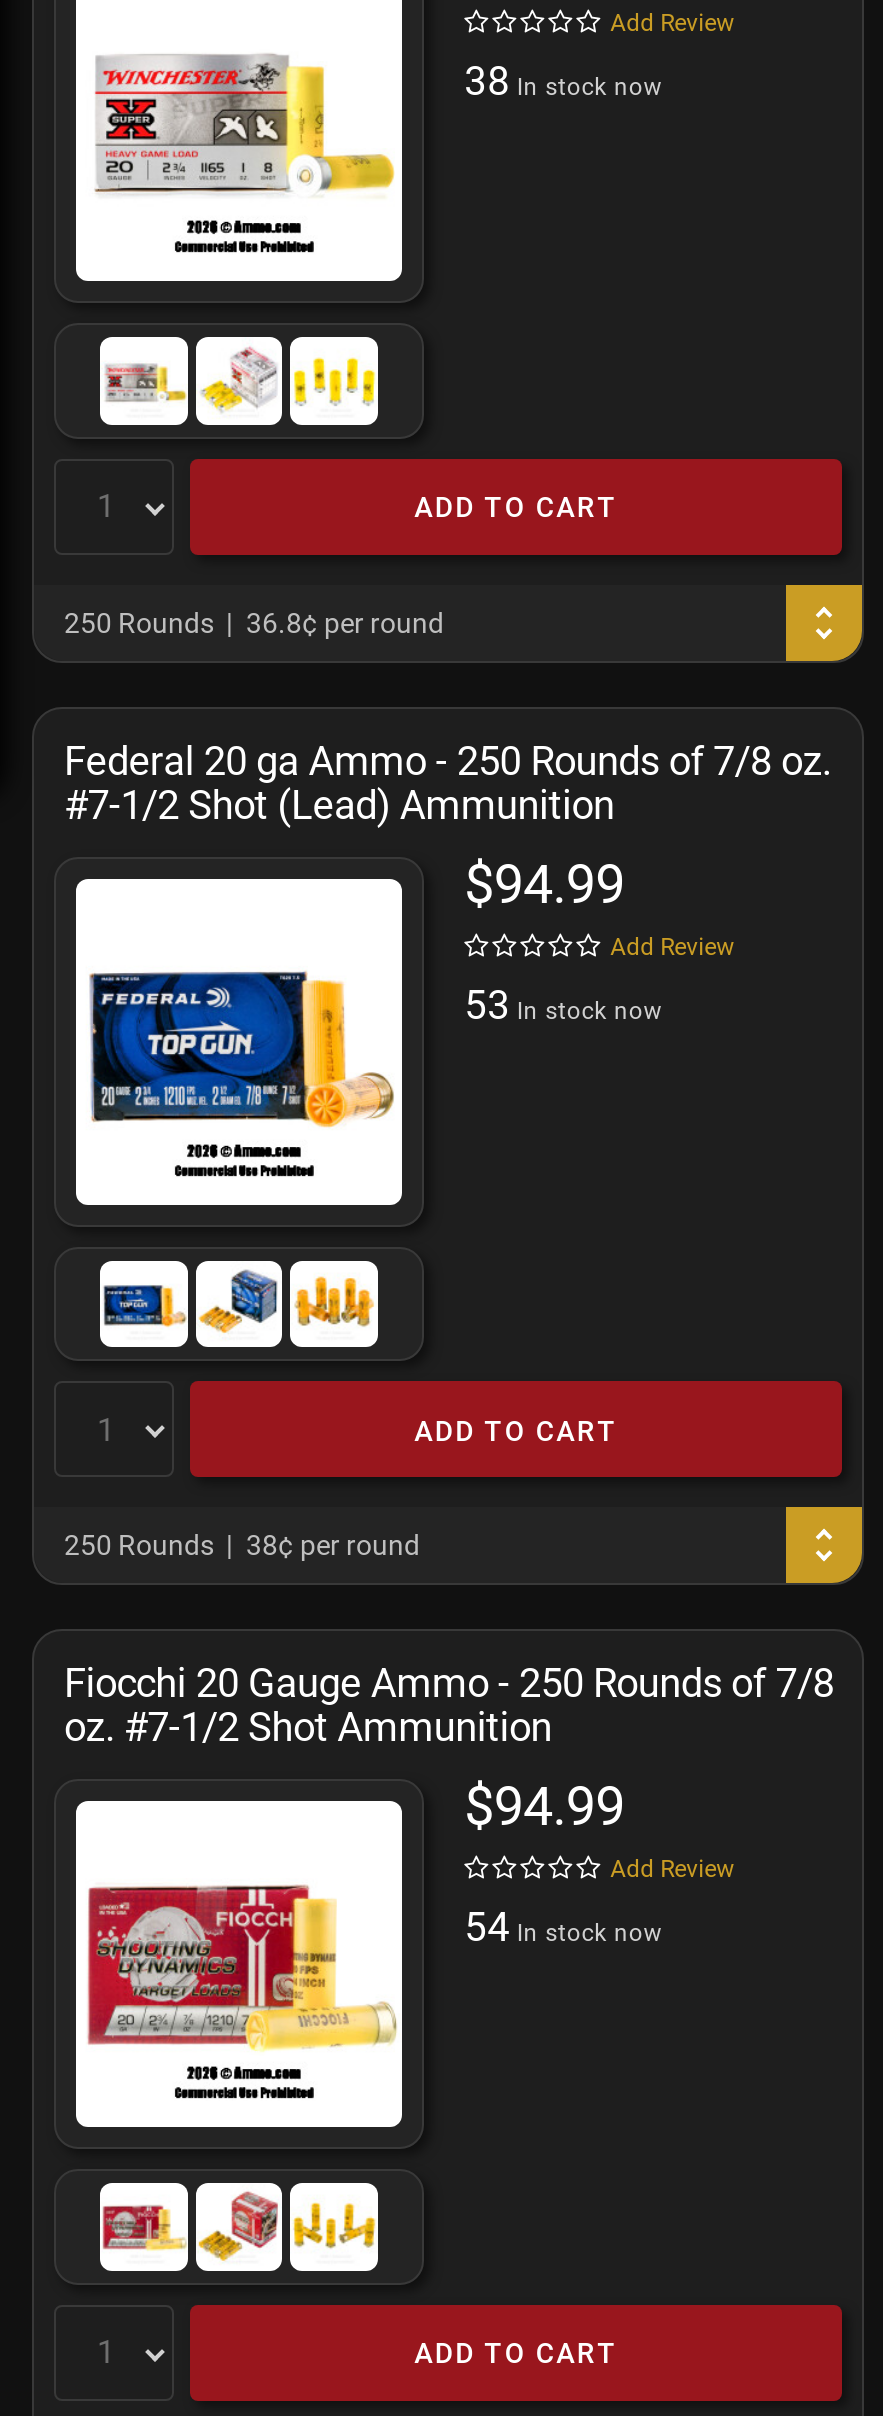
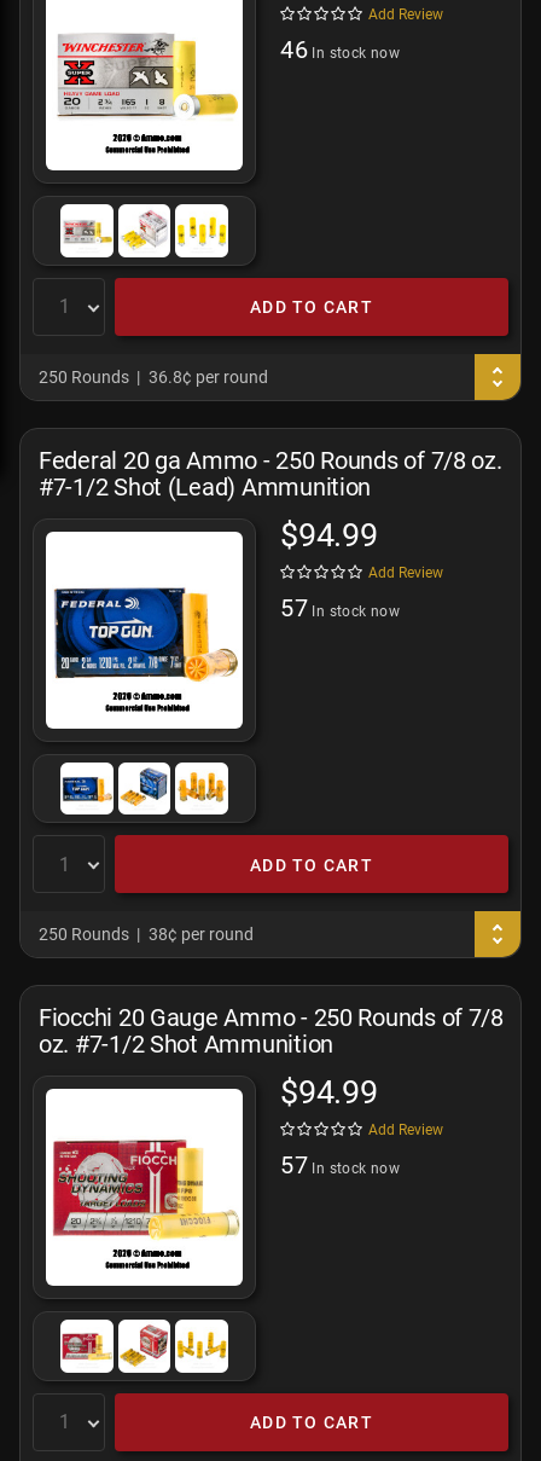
- 38 In stock now
+ 46 In stock now

- 53 In stock now
+ 57 In stock now

- 54 In stock now
+ 57 In stock now
